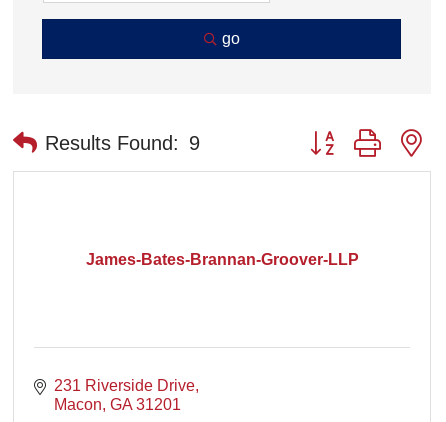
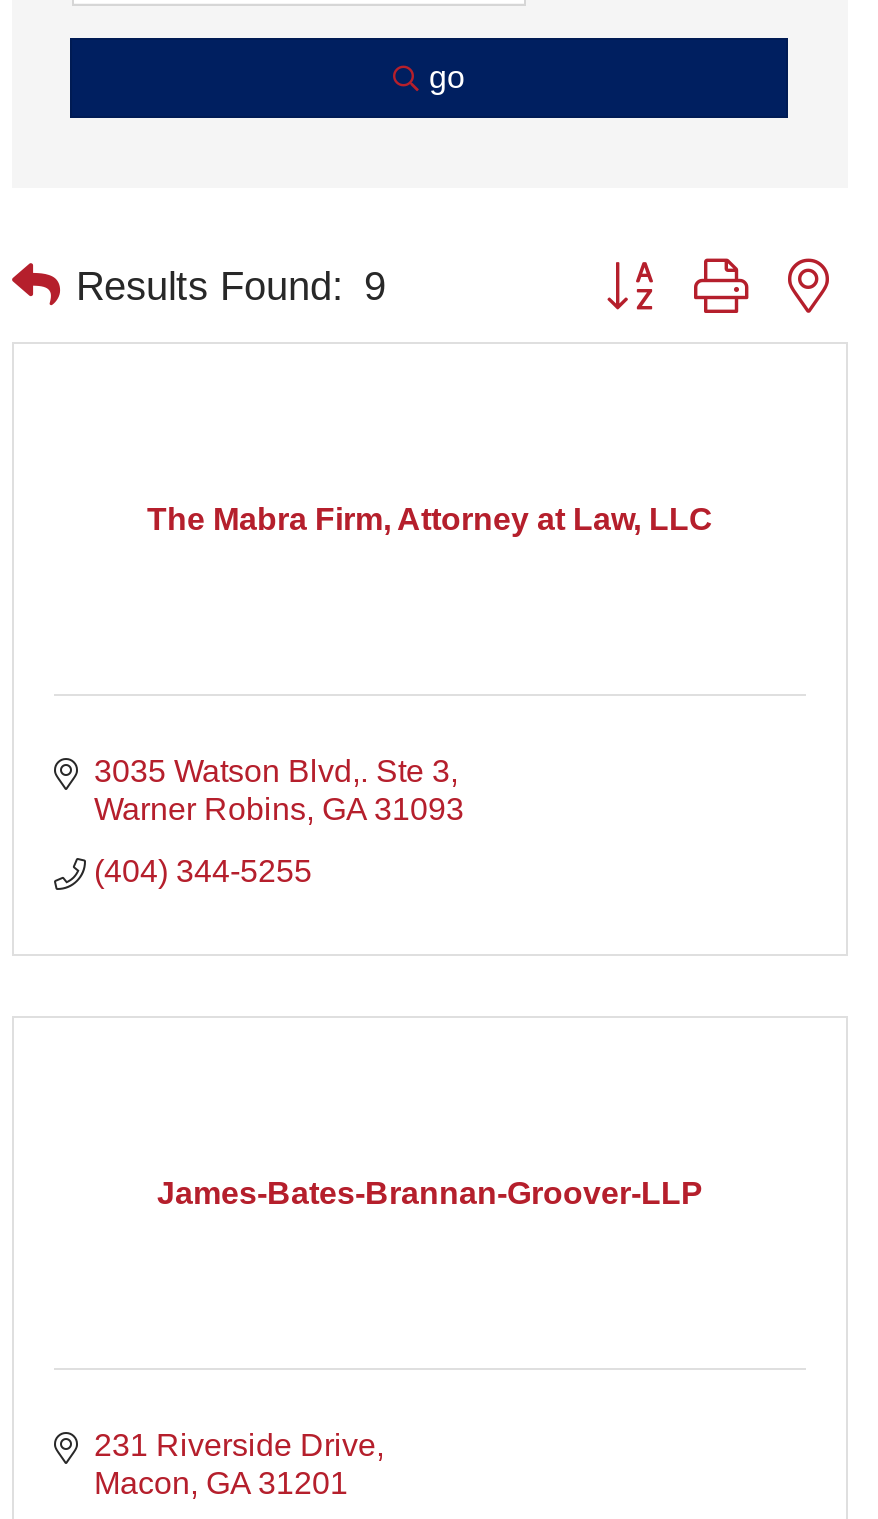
+ 3035 Watson Blvd,. Ste 3
+ Warner Robins GA 31093
+ (404) 344-5255

+ The Mabra Firm, Attorney at Law, LLC
